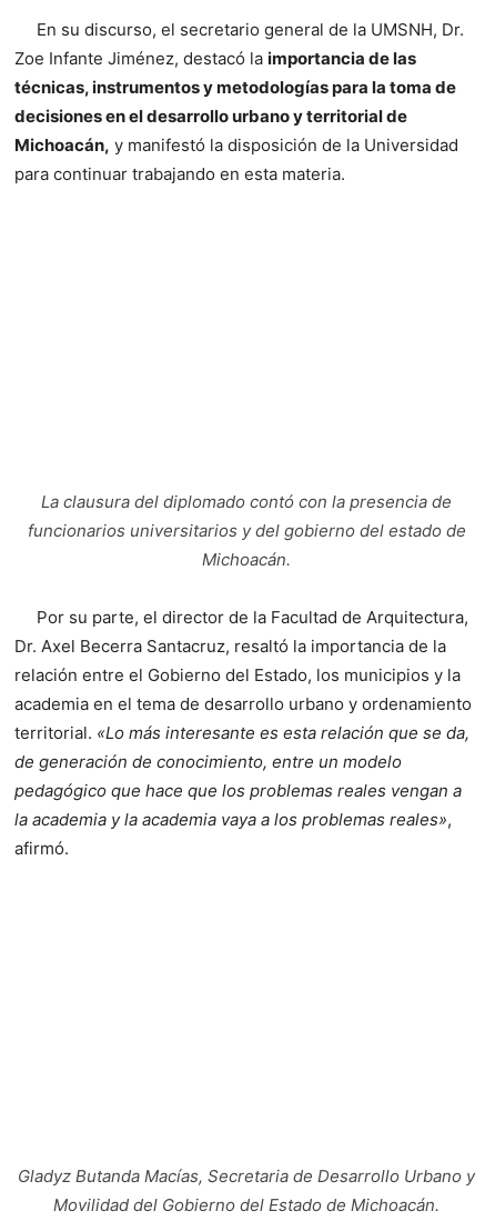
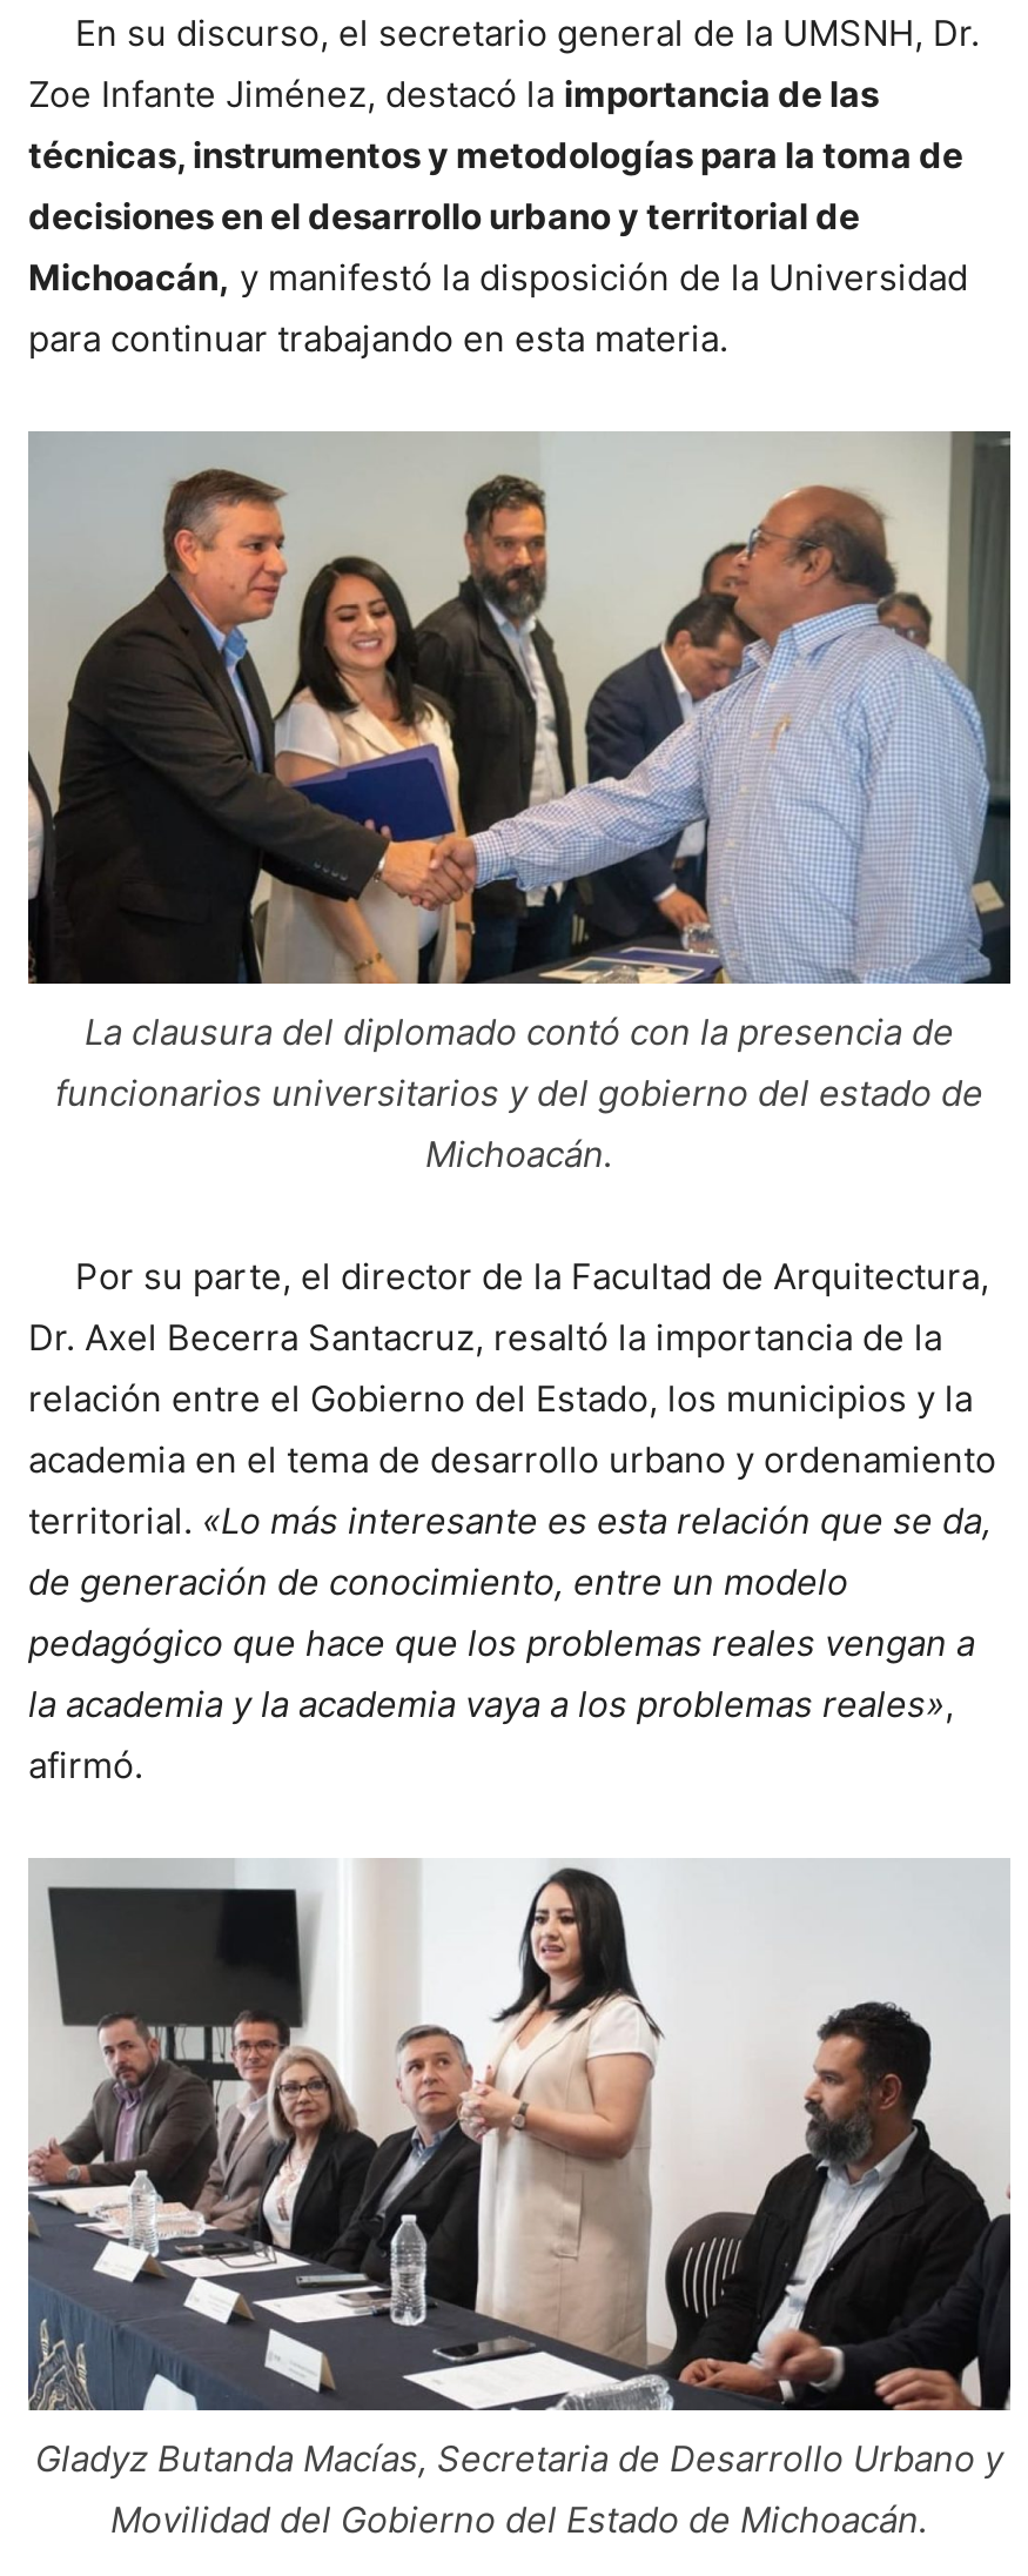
+ [image]

+ [image]
